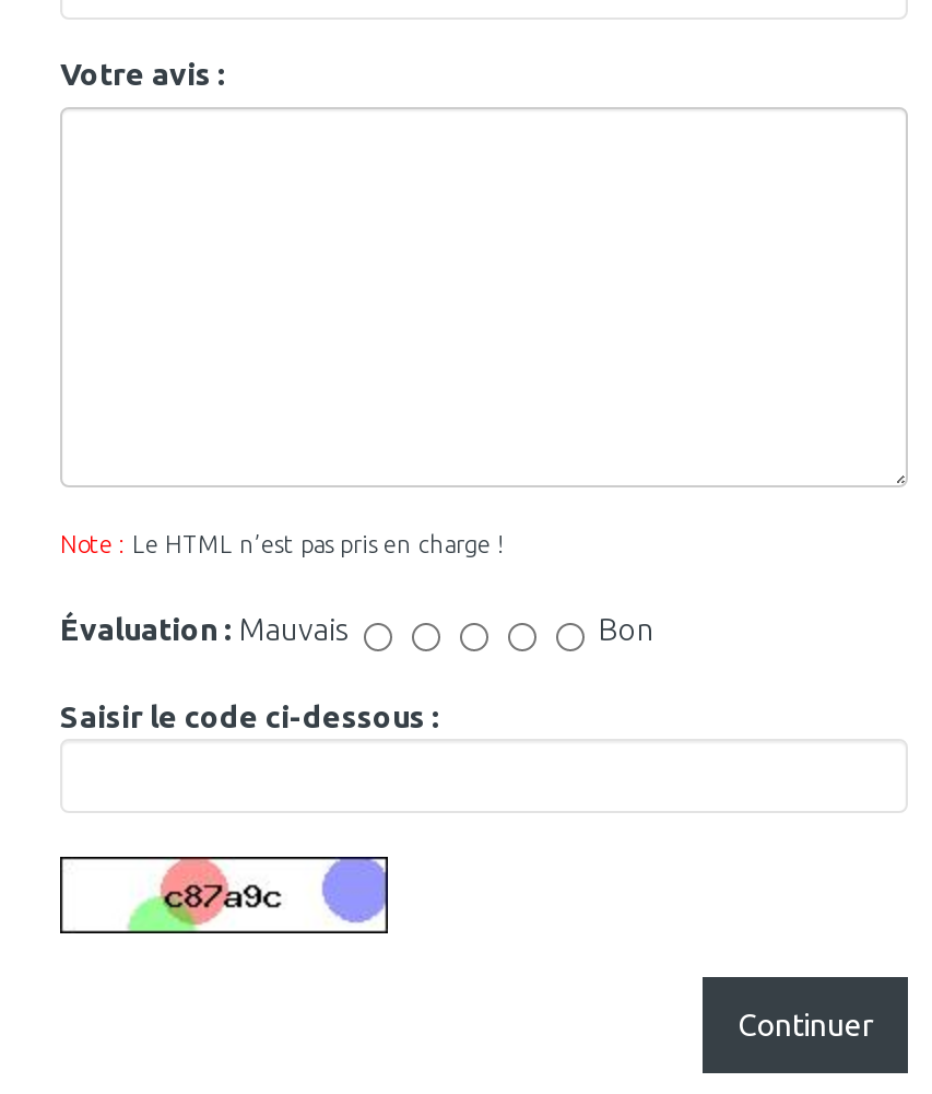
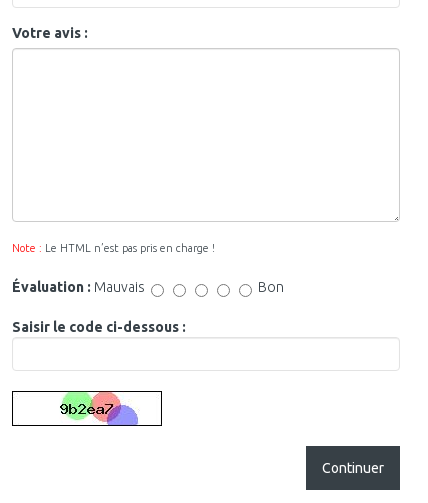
- [image]
+ [image]
